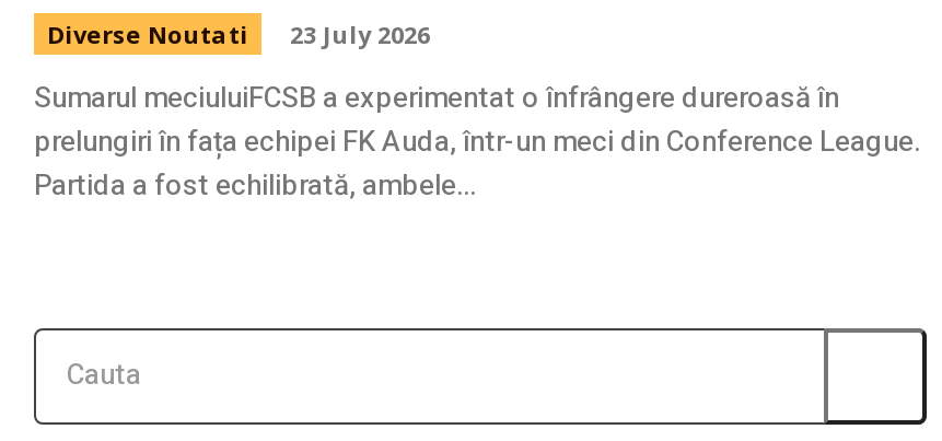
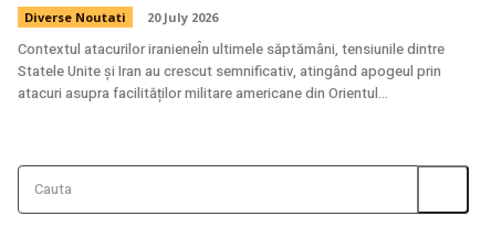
- Diverse Noutati 23 July 2026
+ Diverse Noutati 20 July 2026

- Sumarul meciuluiFCSB a experimentat o înfrângere dureroasă în
- prelungiri în fața echipei FK Auda, într-un meci din Conference League.
- Partida a fost echilibrată, ambele...
+ Contextul atacurilor iranieneÎn ultimele săptămâni, tensiunile dintre
+ Statele Unite și Iran au crescut semnificativ, atingând apogeul prin
+ atacuri asupra facilităților militare americane din Orientul...
